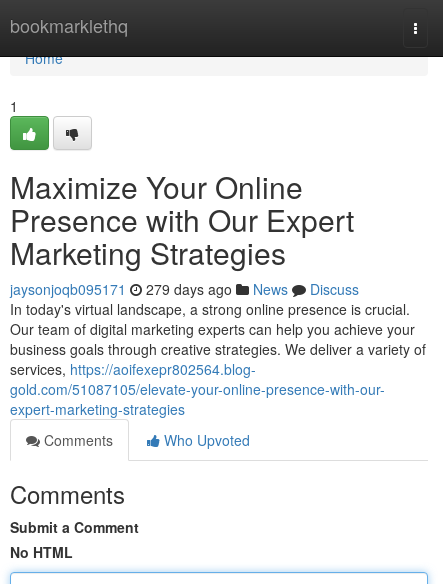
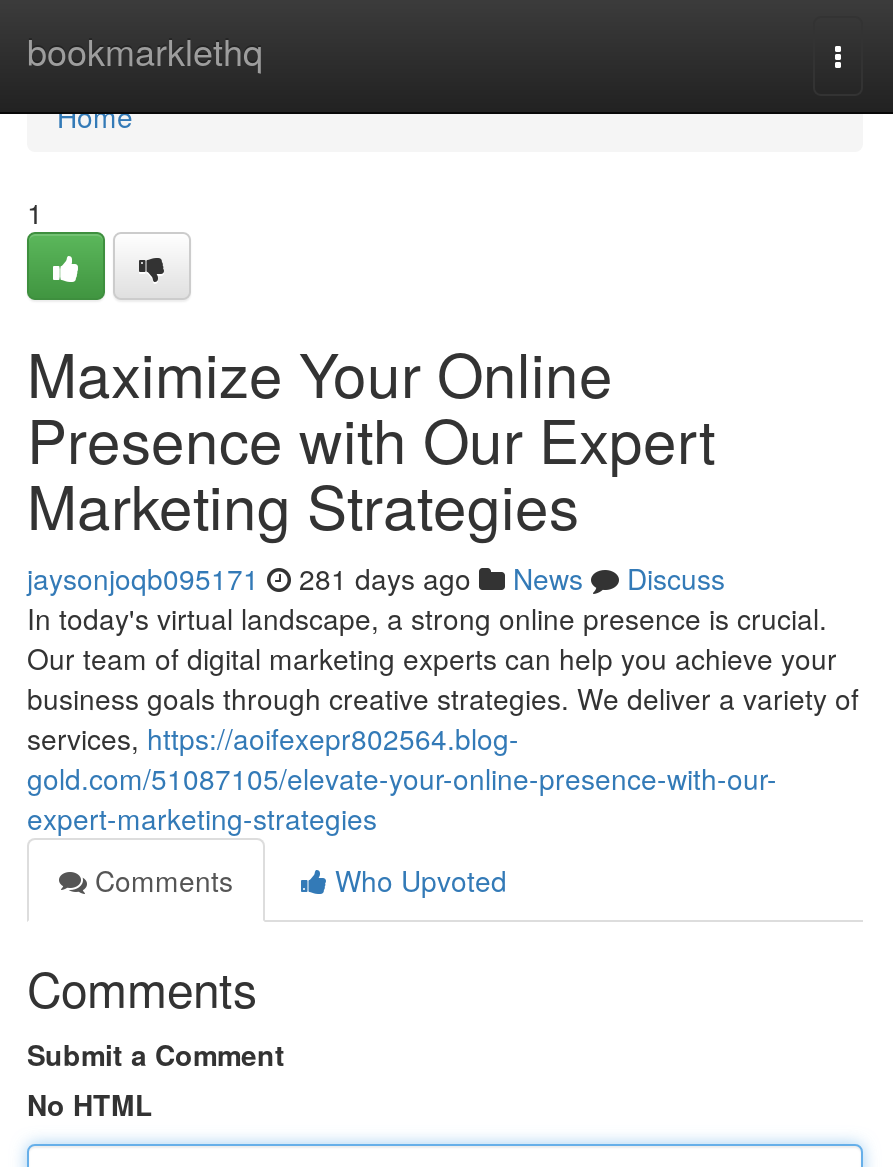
- jaysonjoqb095171 279 days ago News Discuss
+ jaysonjoqb095171 281 days ago News Discuss
